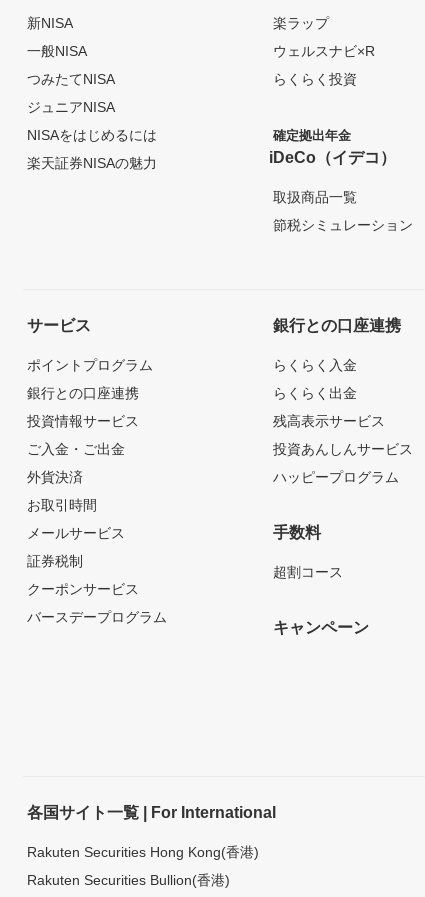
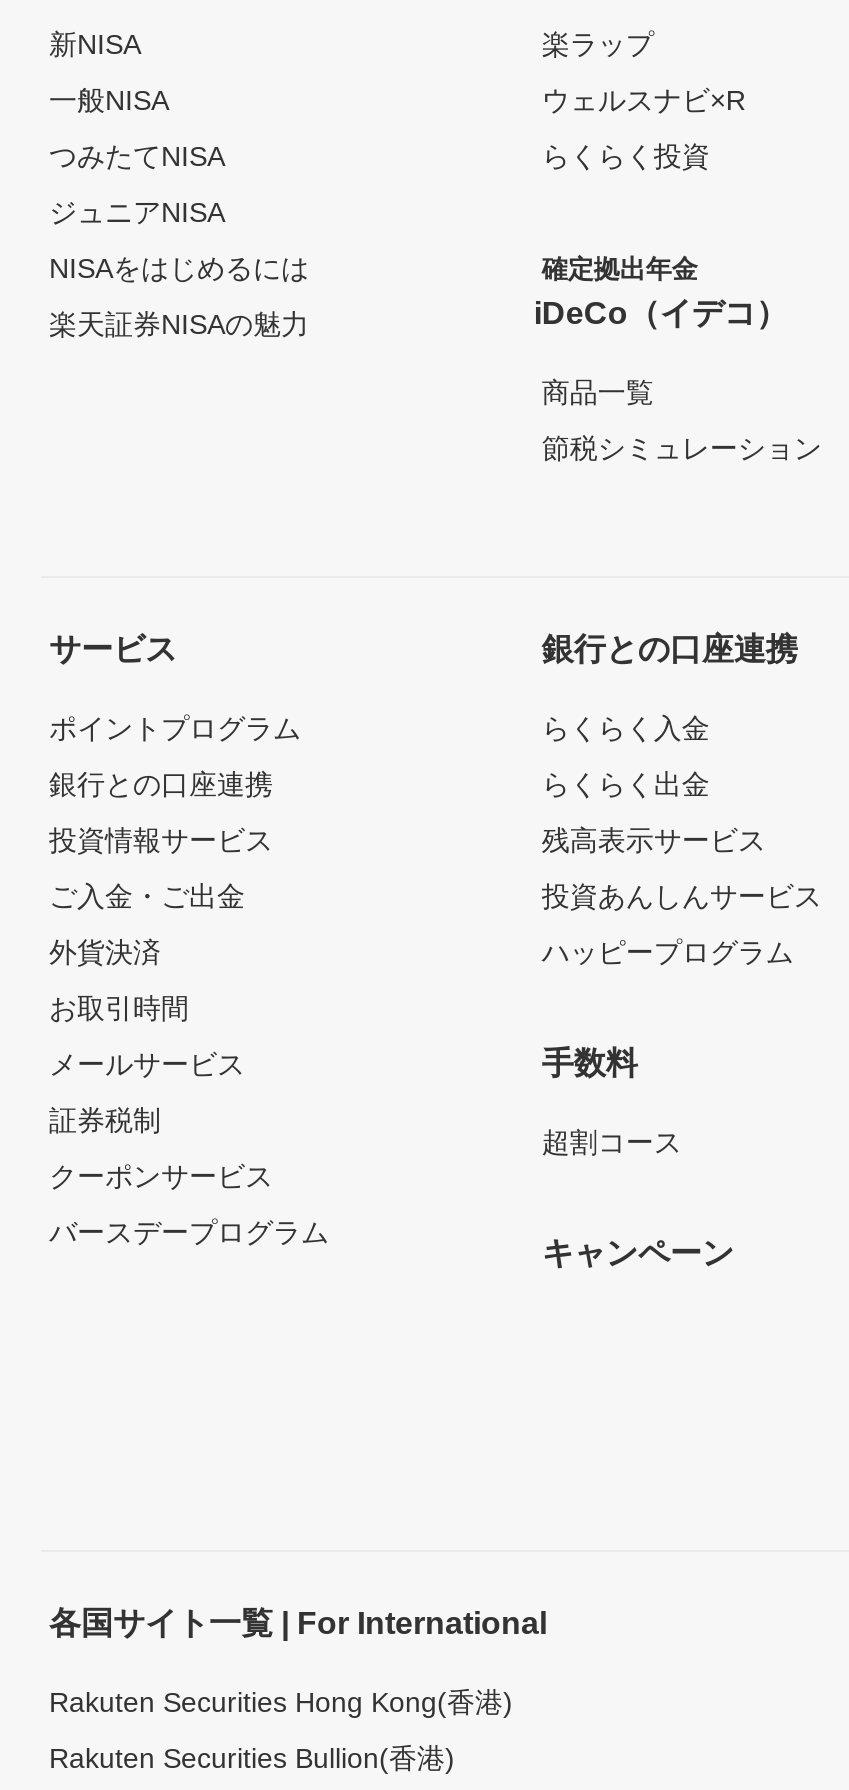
- 取扱商品一覧
+ 商品一覧
